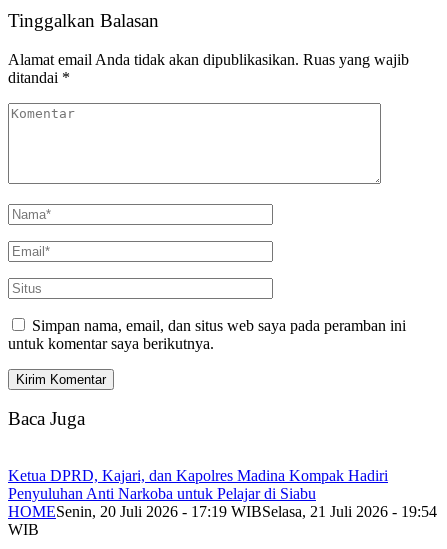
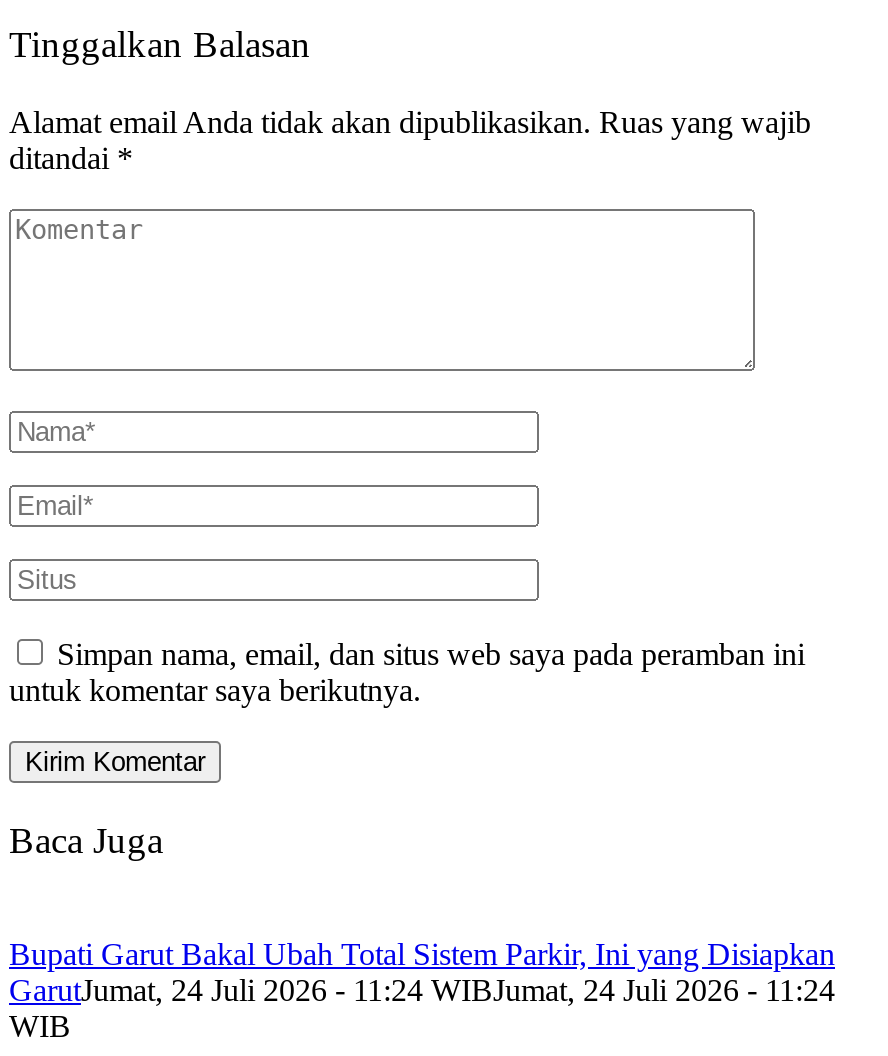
- Ketua DPRD, Kajari, dan Kapolres Madina Kompak Hadiri
- Penyuluhan Anti Narkoba untuk Pelajar di Siabu
- HOMESenin, 20 Juli 2026 - 17:19 WIBSelasa, 21 Juli 2026 - 19:54
+ Bupati Garut Bakal Ubah Total Sistem Parkir, Ini yang Disiapkan
+ GarutJumat, 24 Juli 2026 - 11:24 WIBJumat, 24 Juli 2026 - 11:24
